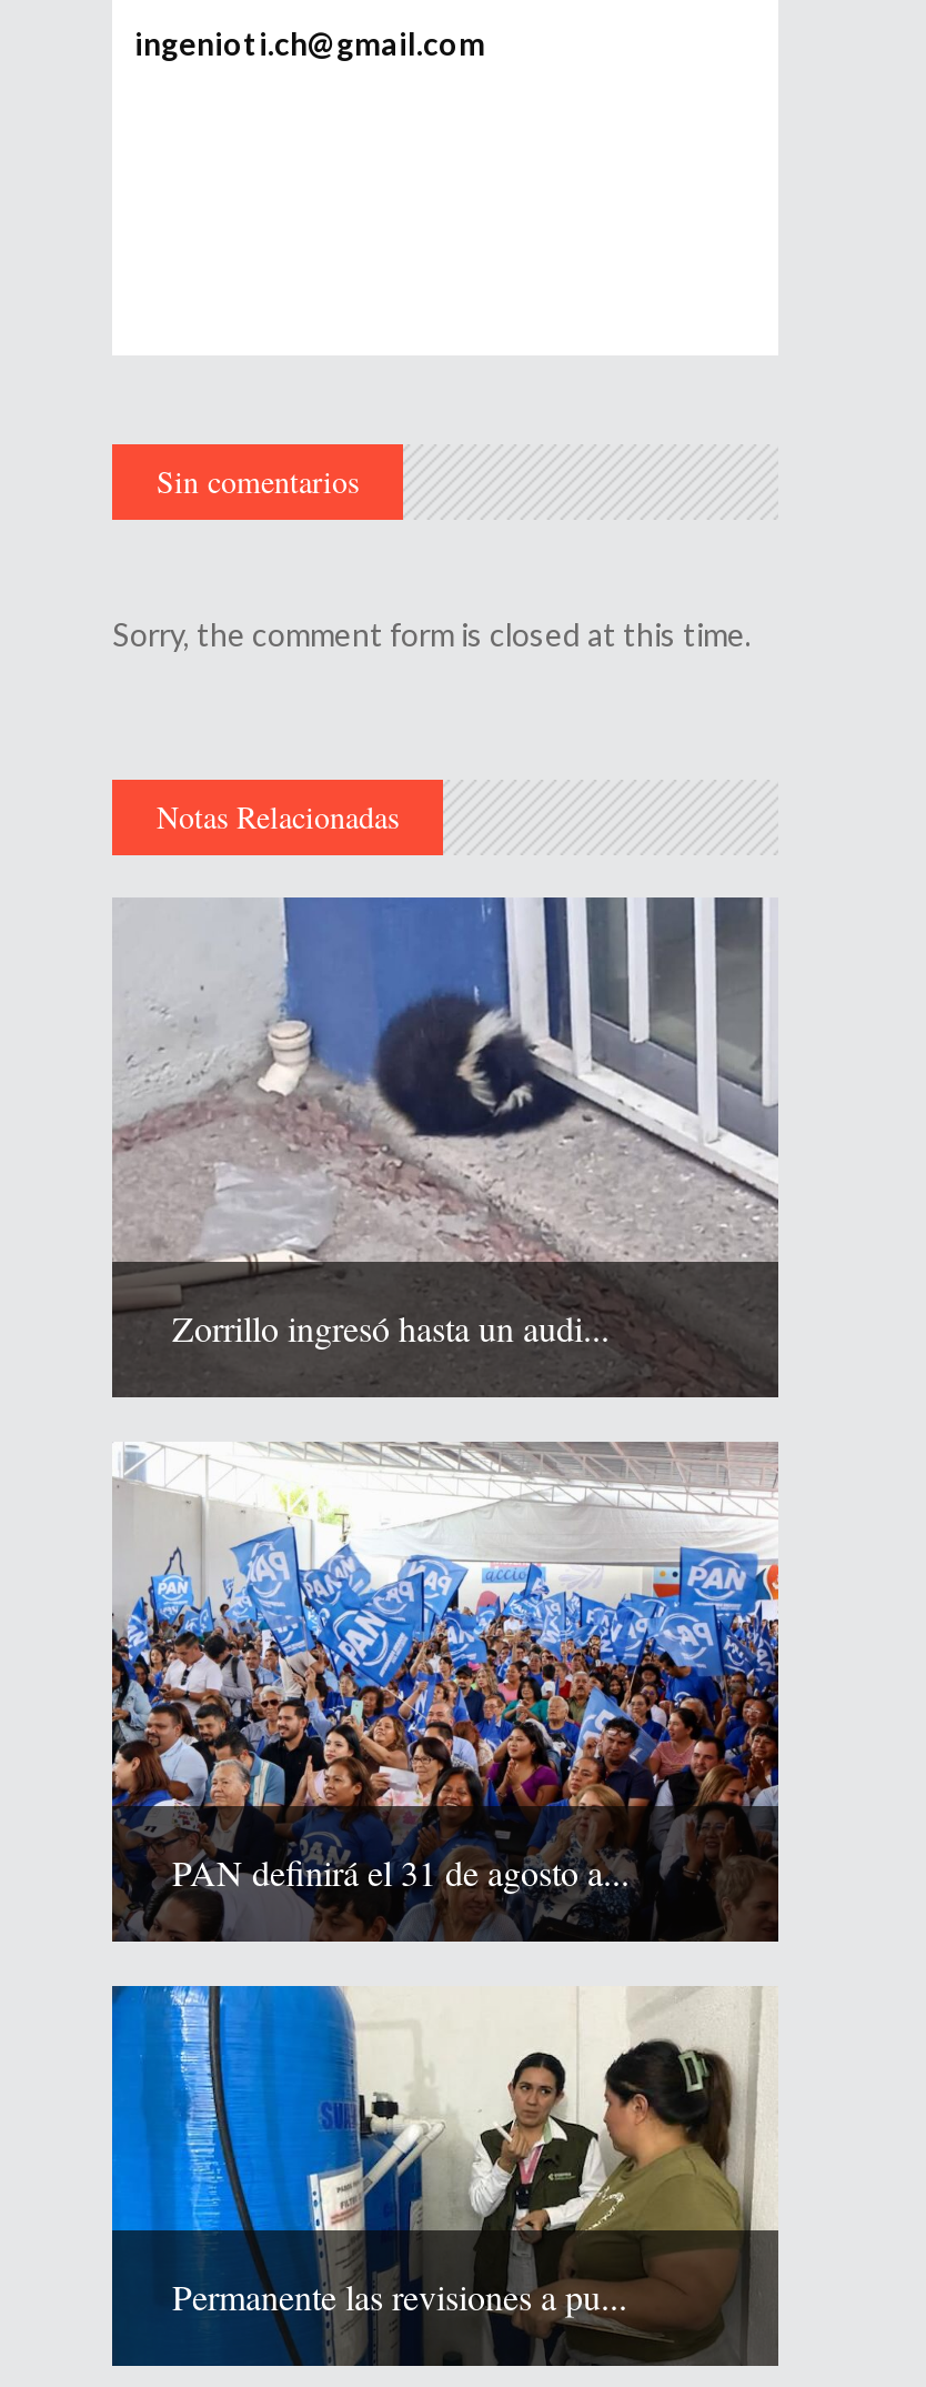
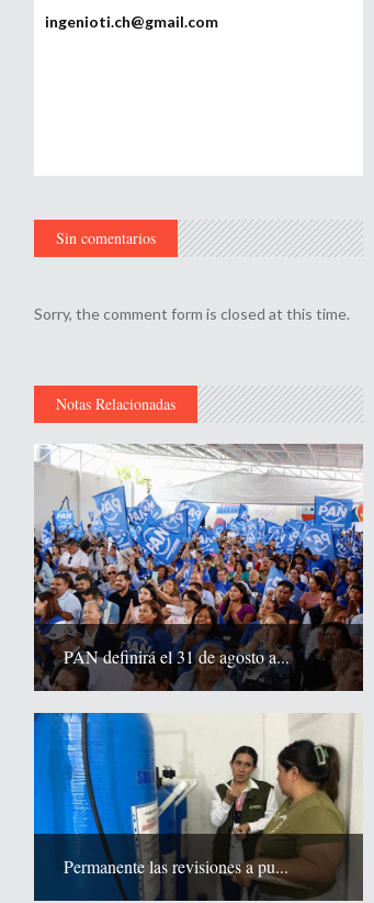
- [image]
- Zorrillo ingresó hasta un audi...
